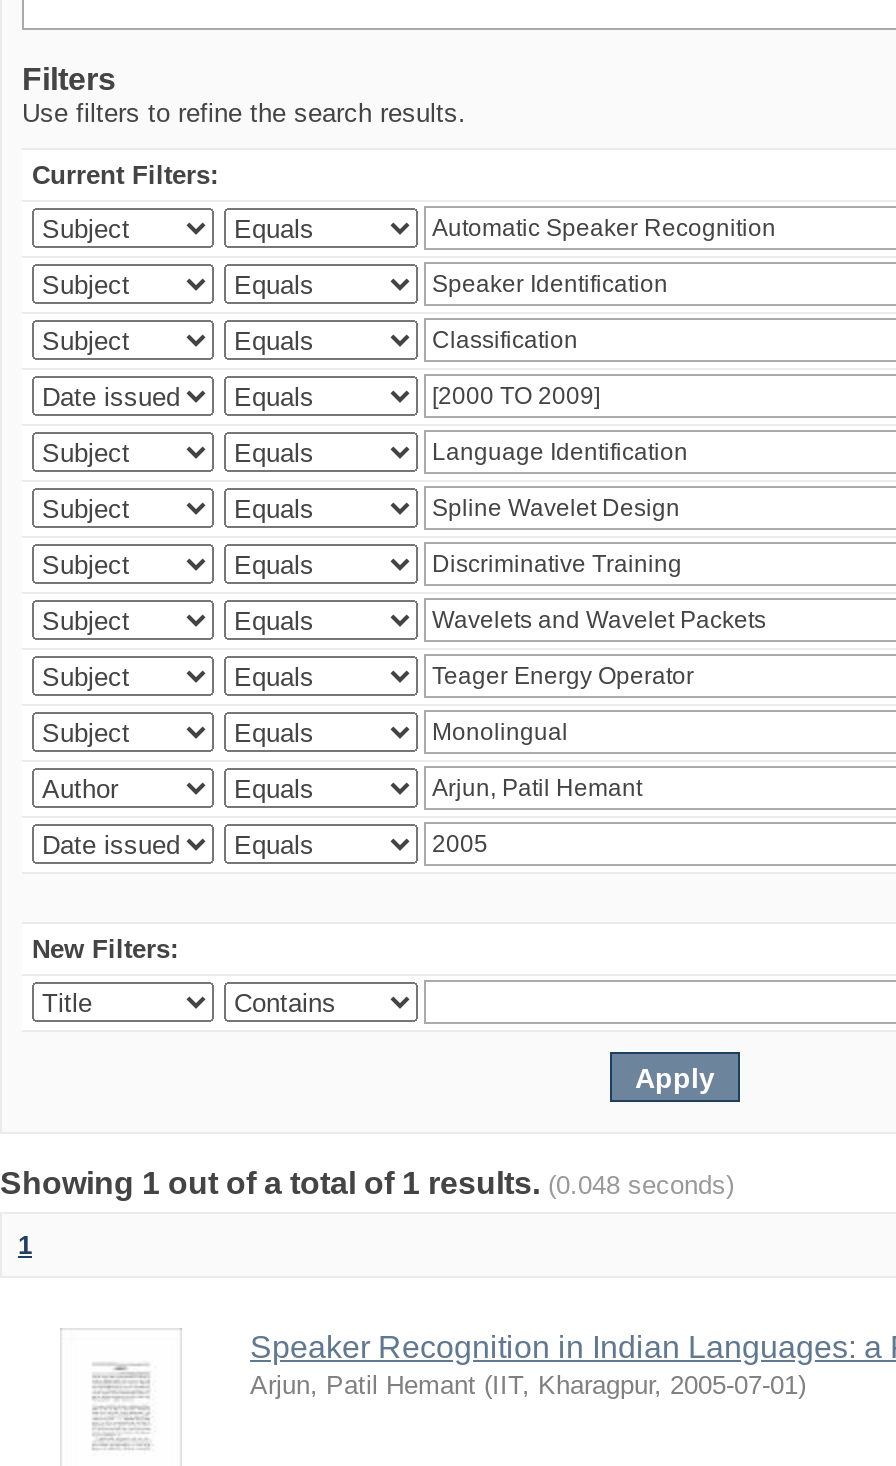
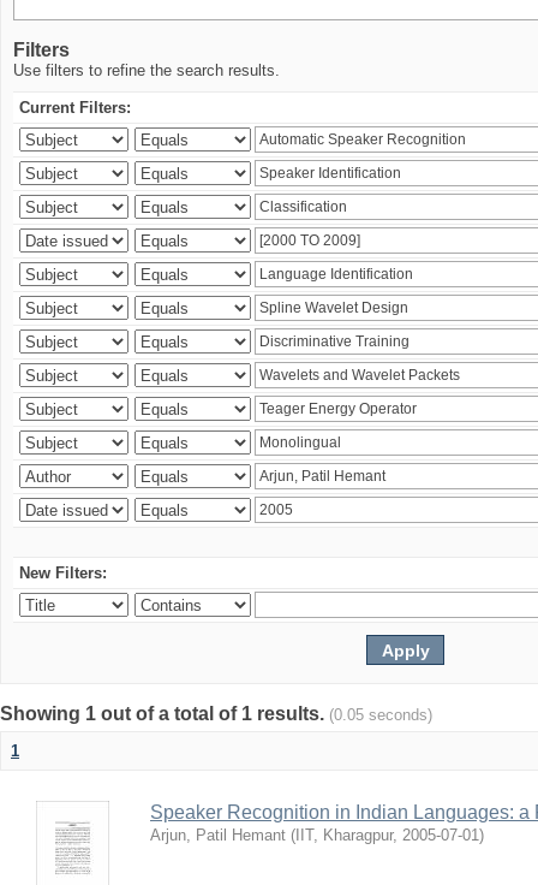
- Showing 1 out of a total of 1 results. (0.048 seconds)
+ Showing 1 out of a total of 1 results. (0.05 seconds)
